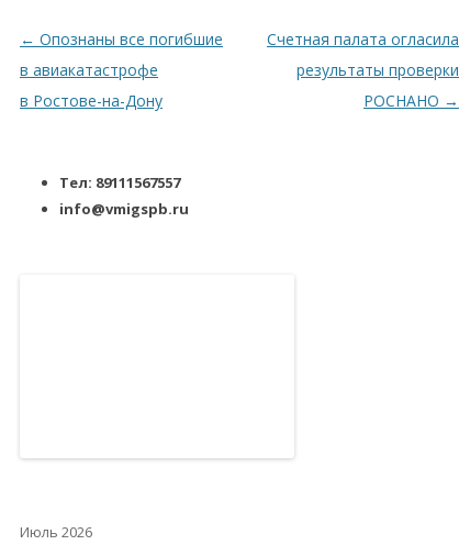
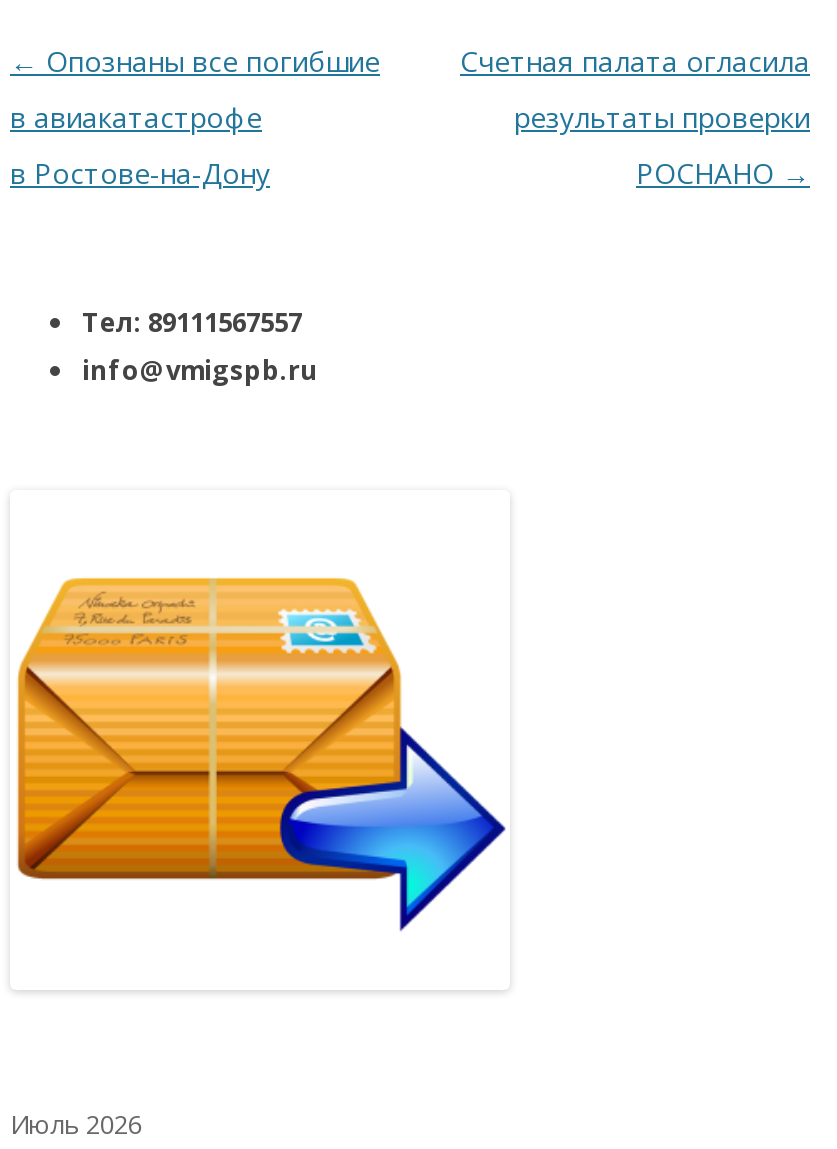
+ [image]
